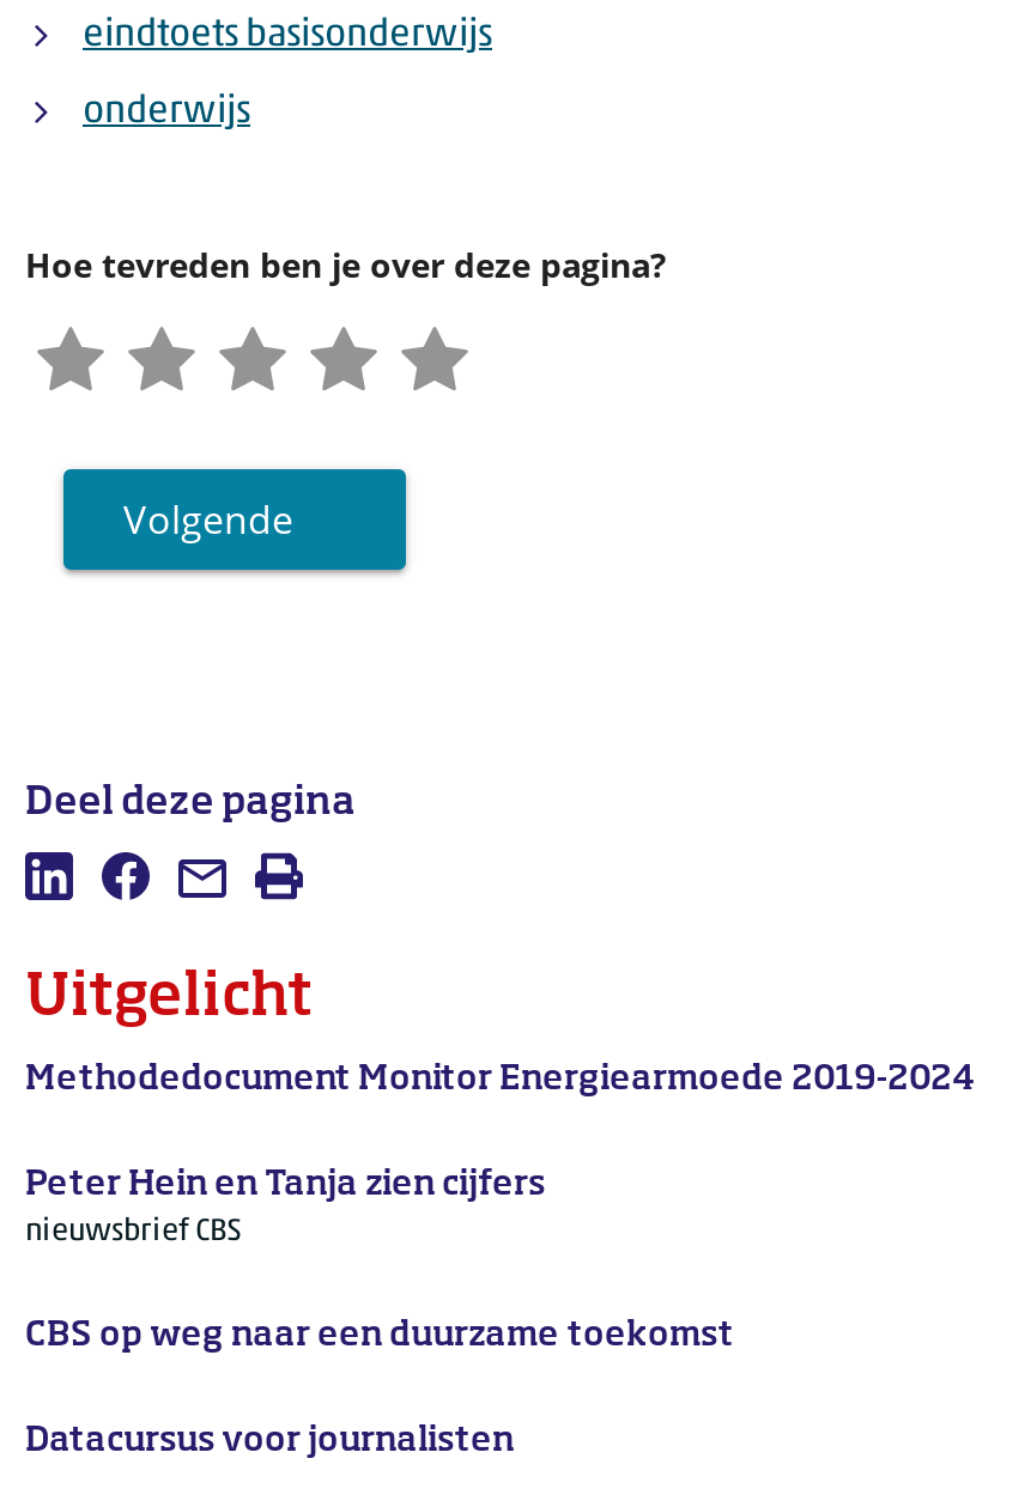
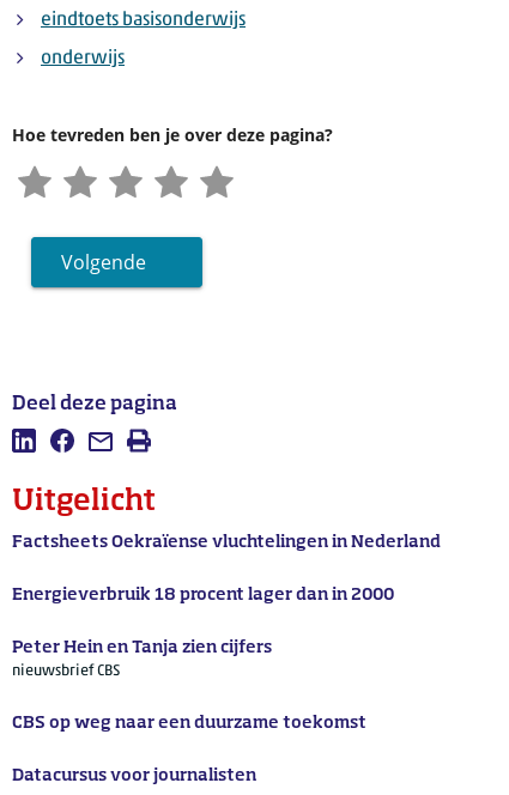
- Methodedocument Monitor Energiearmoede 2019-2024
+ Factsheets Oekraïense vluchtelingen in Nederland
+ Energieverbruik 18 procent lager dan in 2000
